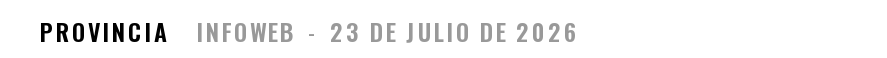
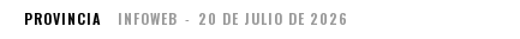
- INFOWEB - 23 DE JULIO DE 2026
+ INFOWEB - 20 DE JULIO DE 2026
